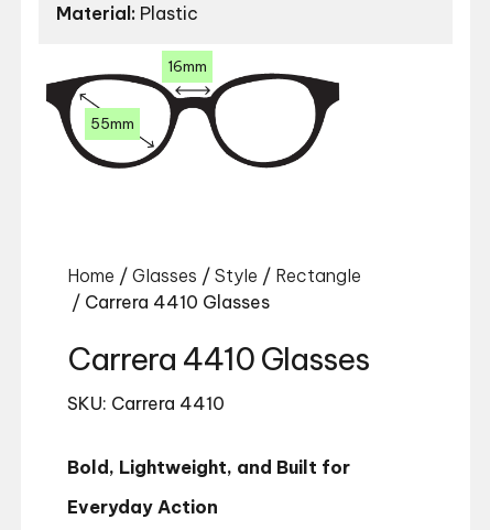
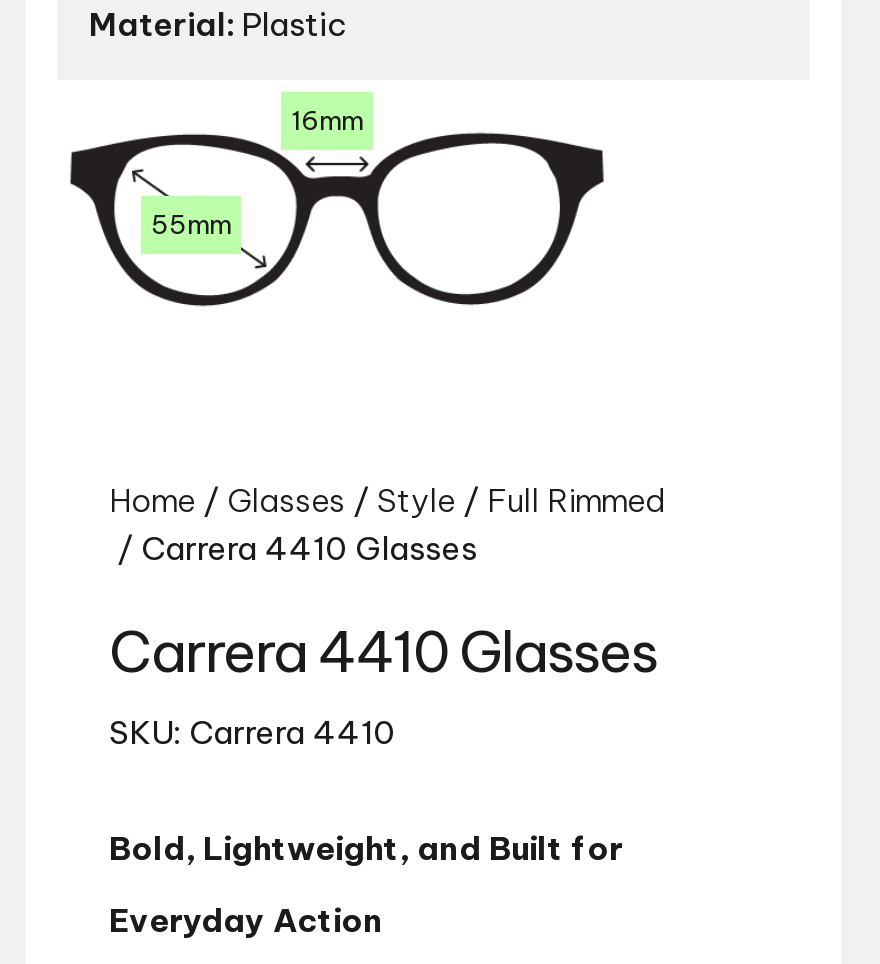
- Home / Glasses / Style / Rectangle
+ Home / Glasses / Style / Full Rimmed
